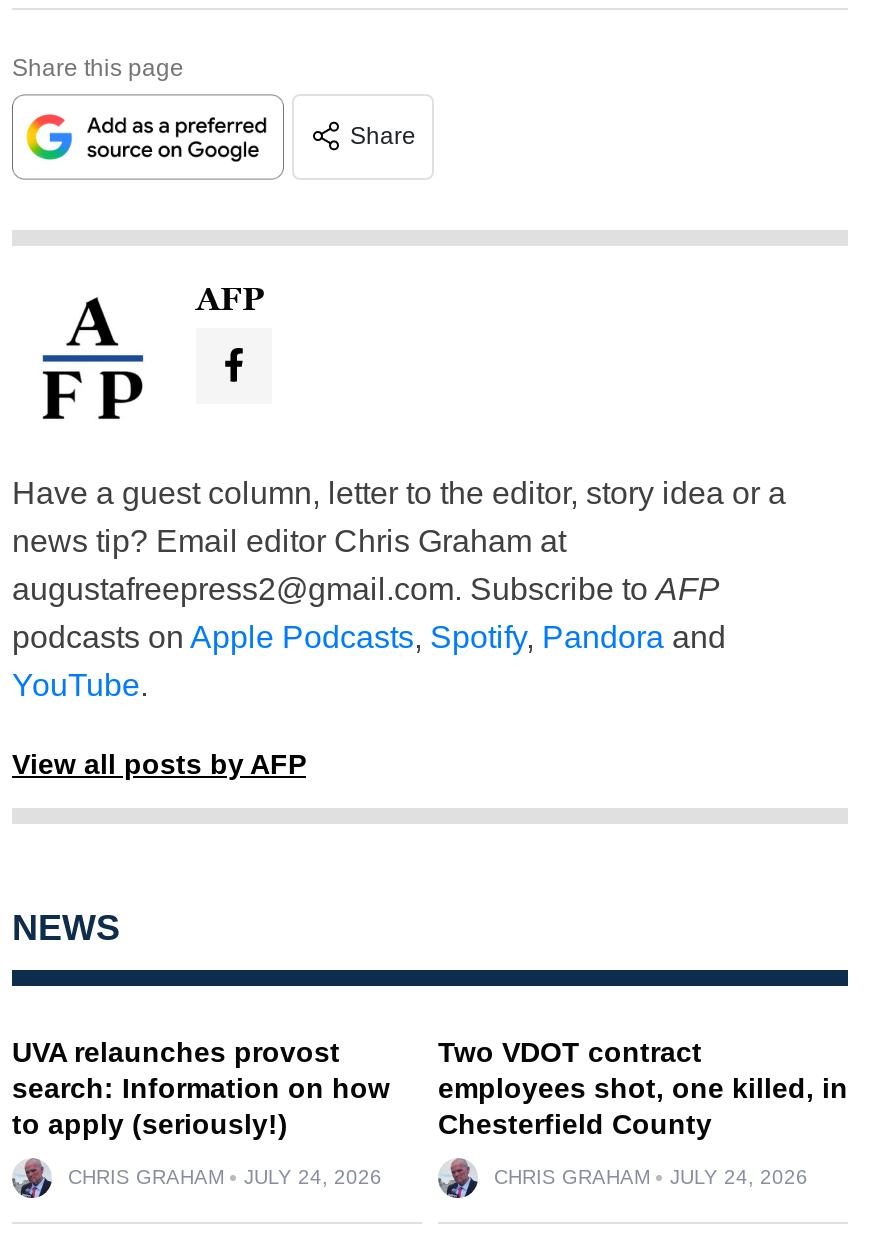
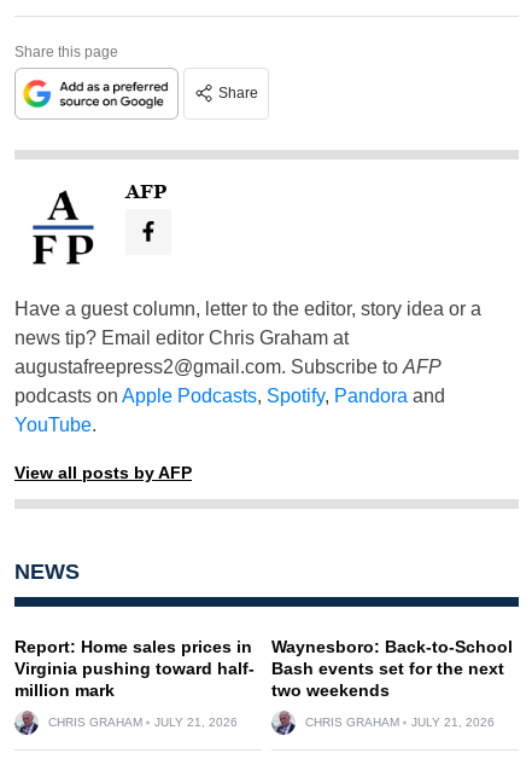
- UVA relaunches provost
- search: Information on how
- to apply (seriously!)
+ Report: Home sales prices in
+ Virginia pushing toward half-
+ million mark

- Two VDOT contract
- employees shot, one killed, in
- Chesterfield County
+ Waynesboro: Back-to-School
+ Bash events set for the next
+ two weekends

- CHRIS GRAHAM JULY 24, 2026
+ CHRIS GRAHAM JULY 21, 2026

- CHRIS GRAHAM JULY 24, 2026
+ CHRIS GRAHAM JULY 21, 2026
